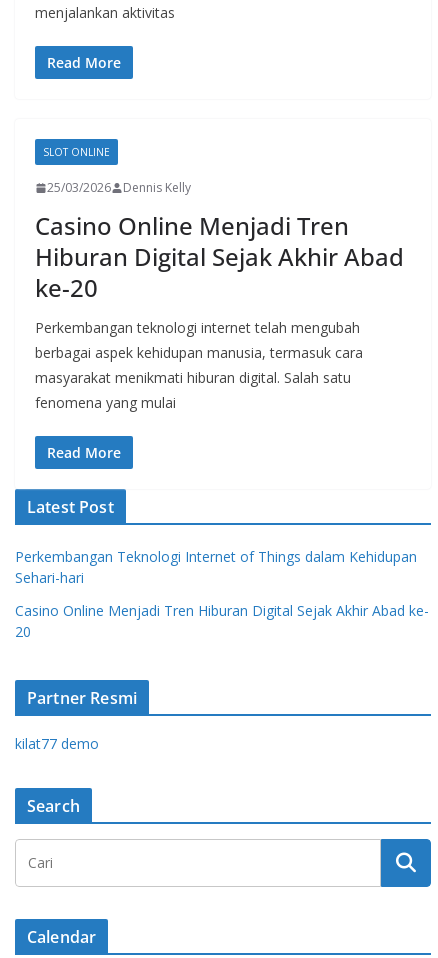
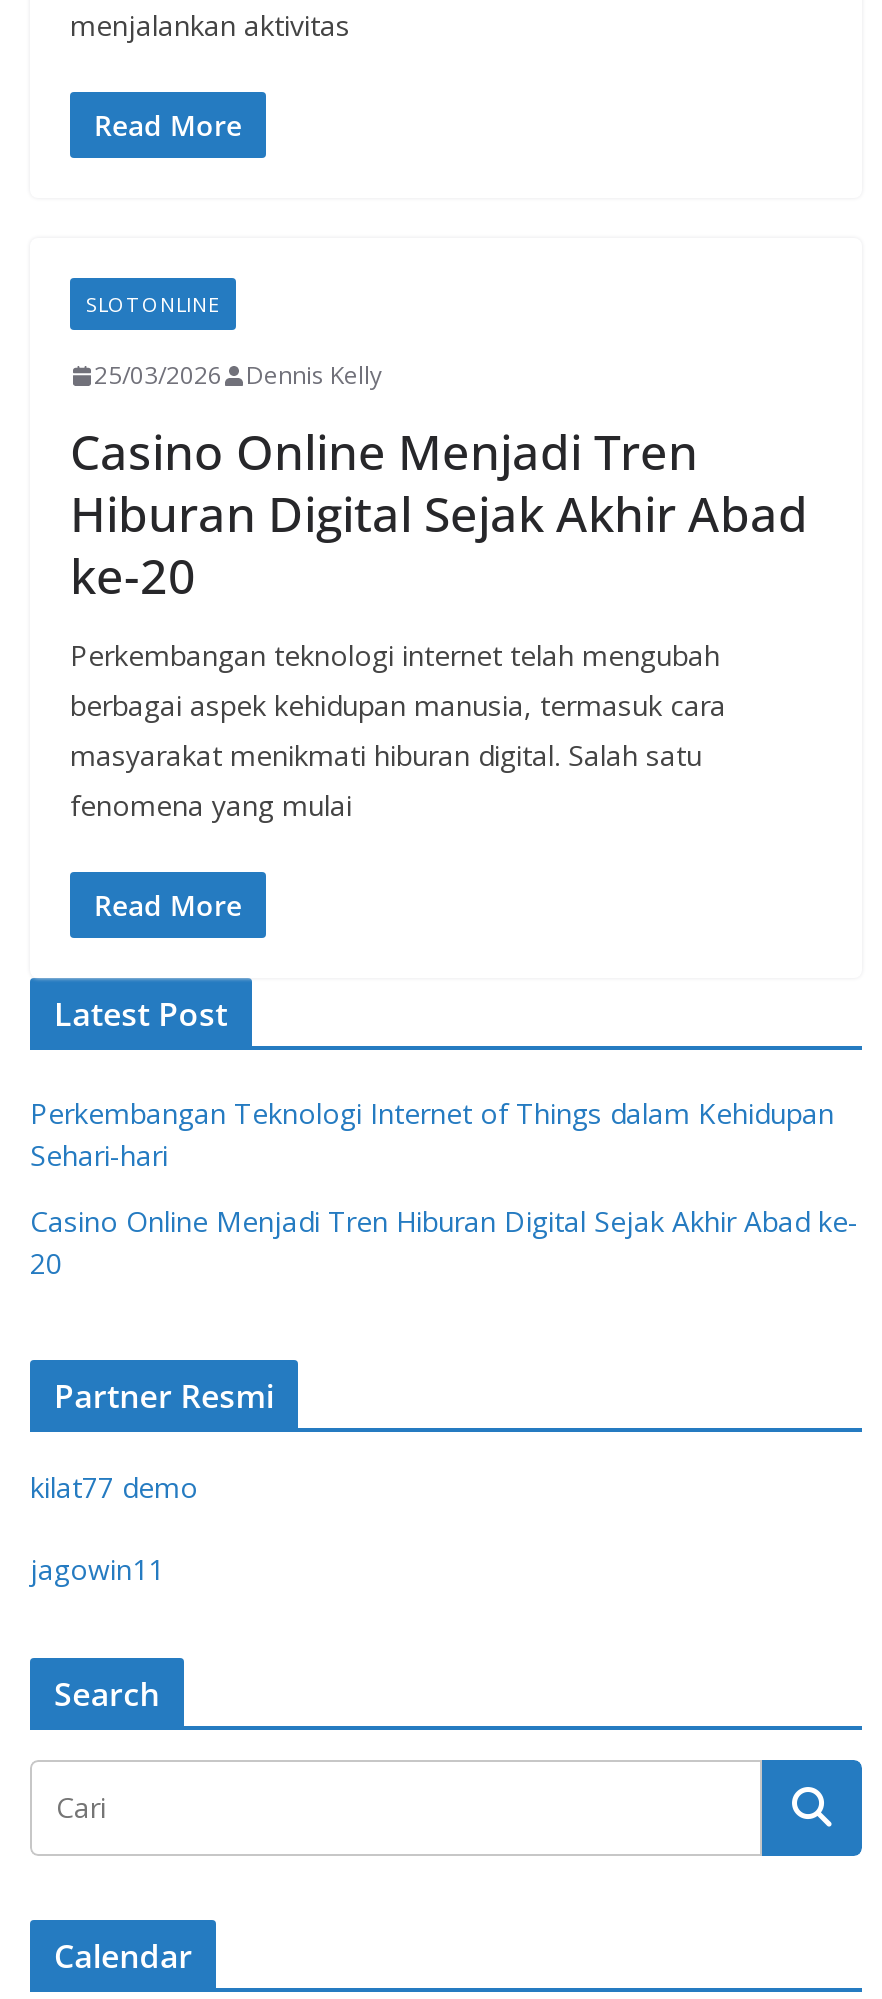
+ jagowin11
